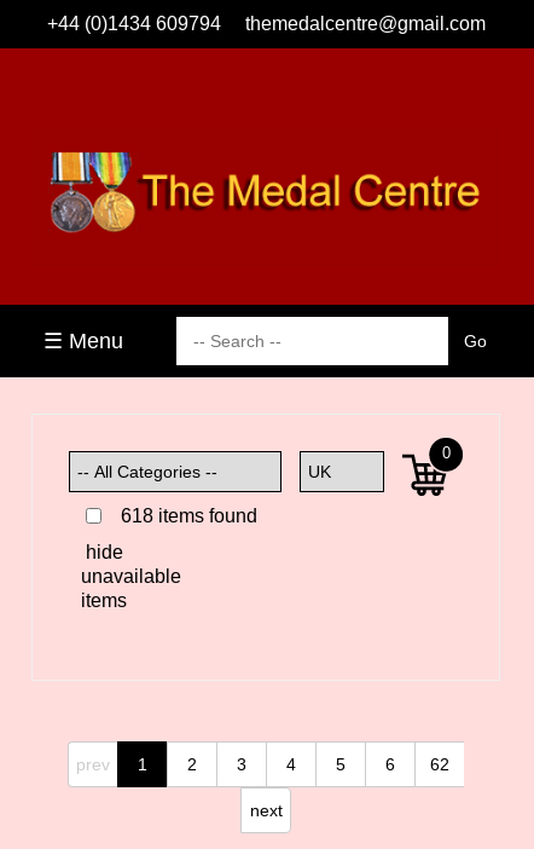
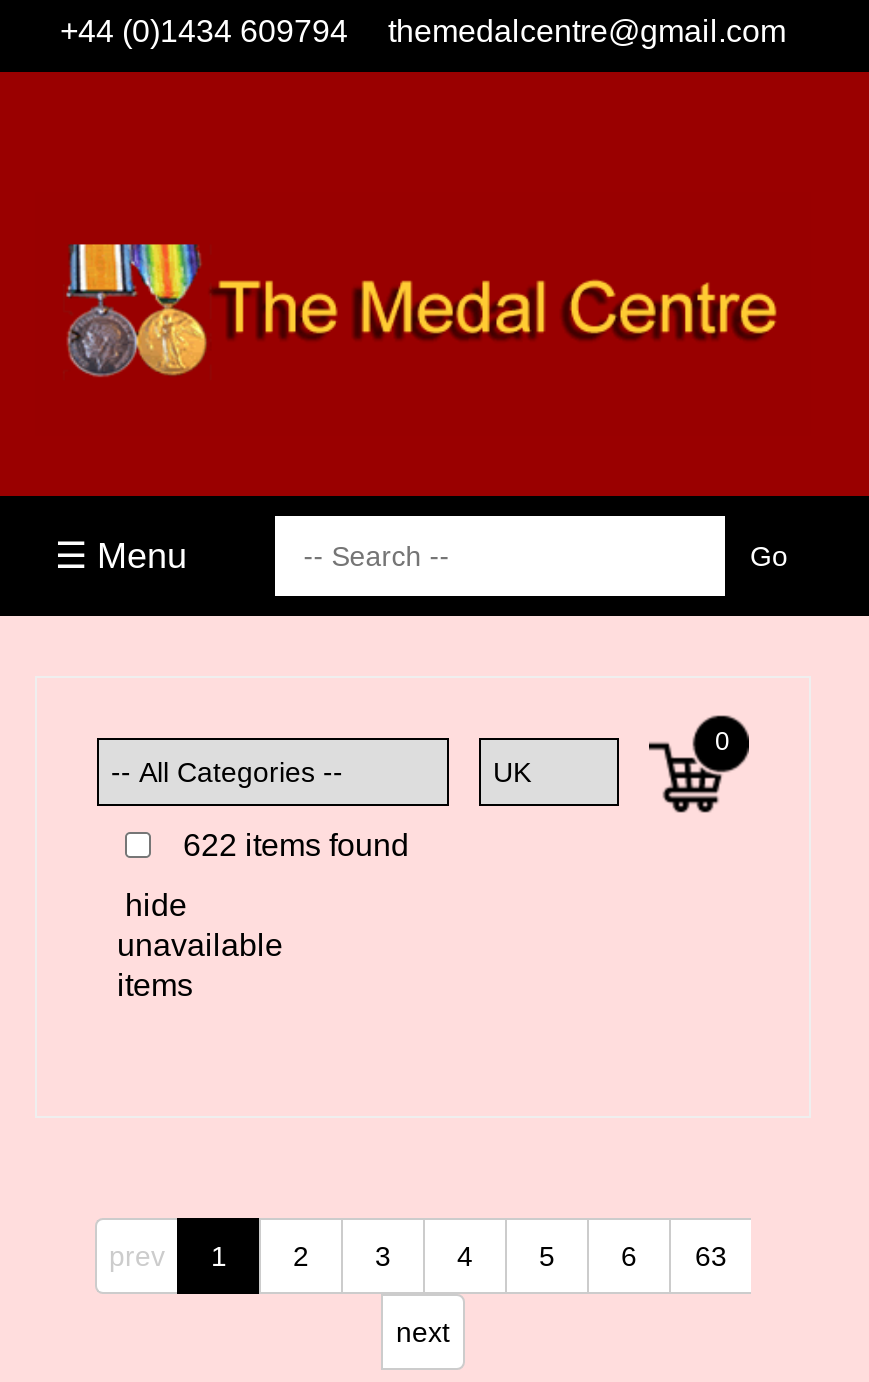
- 618 items found
+ 622 items found

- 6 62
+ 6 63
